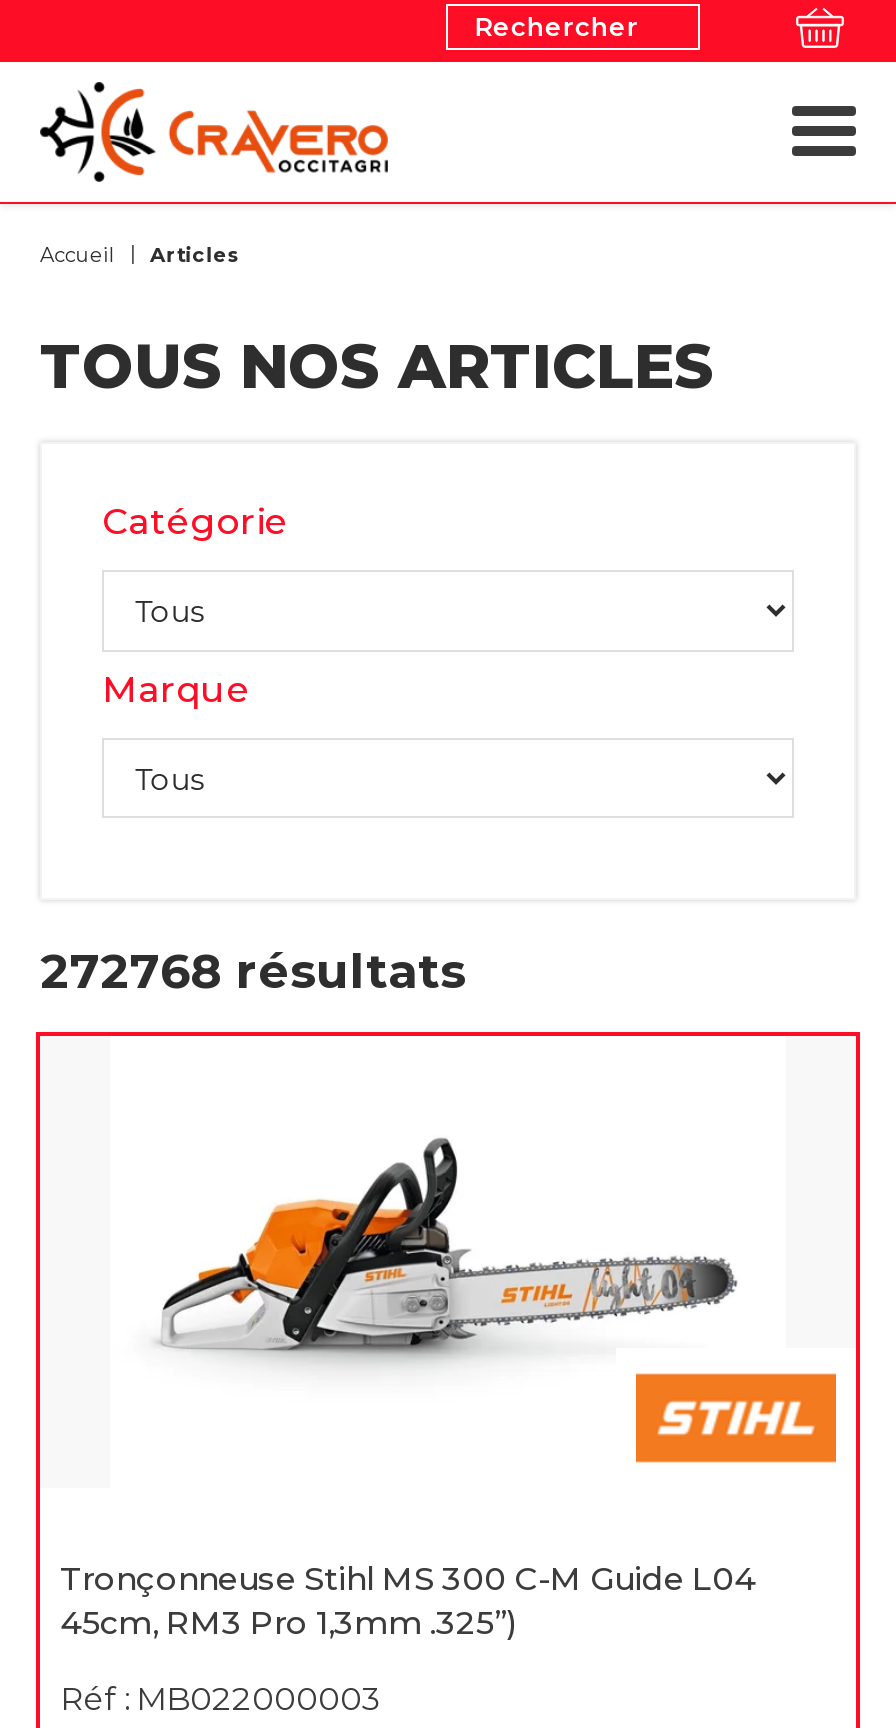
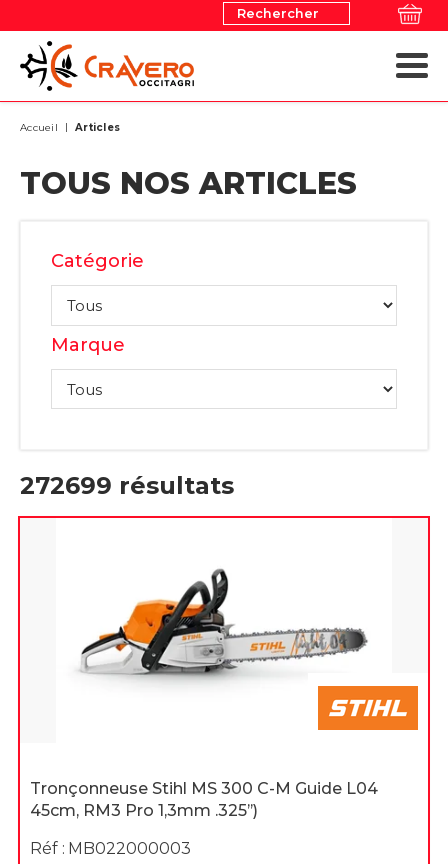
- 272768 résultats
+ 272699 résultats
